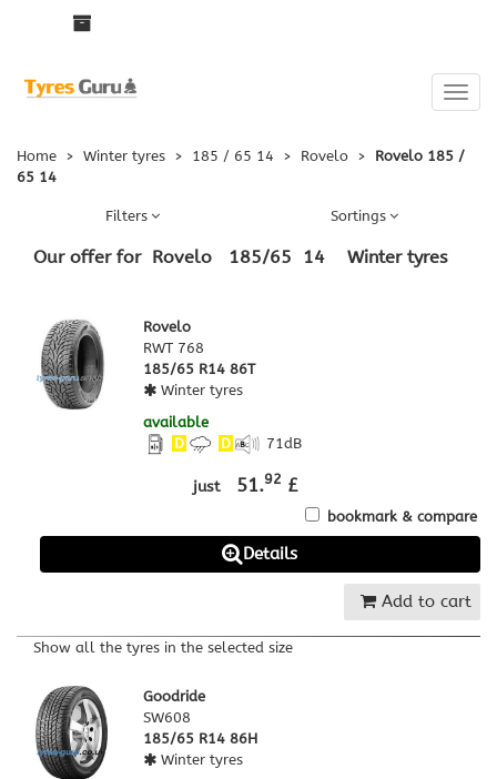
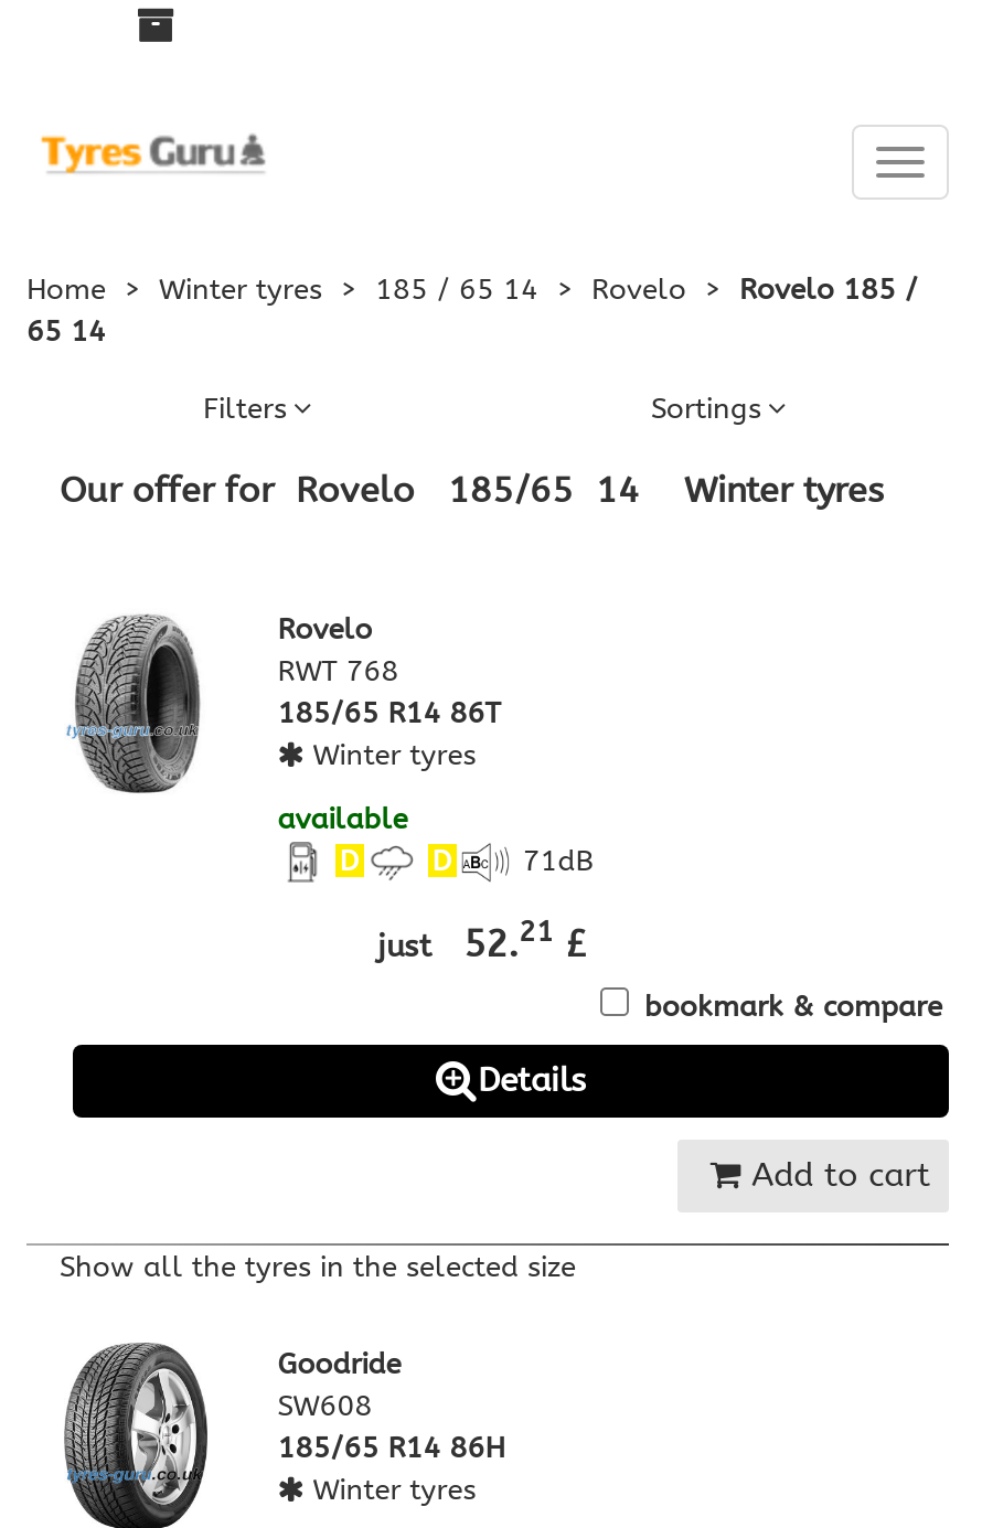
- just 51.92 £
+ just 52.21 £
